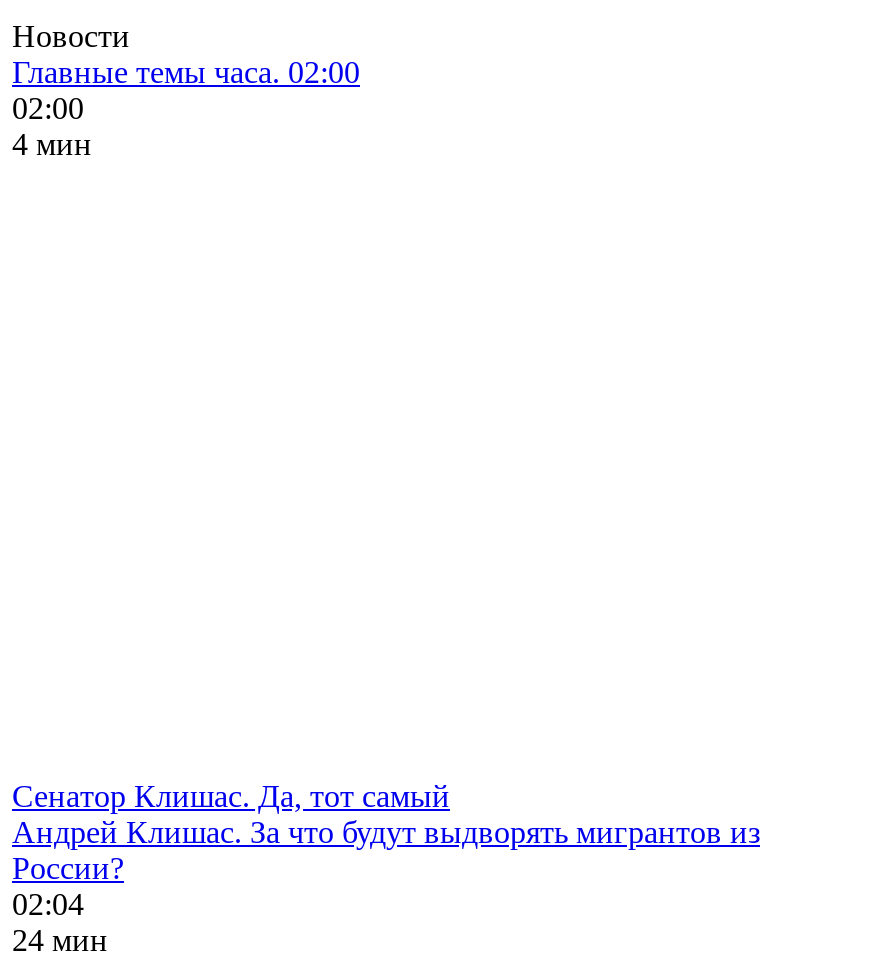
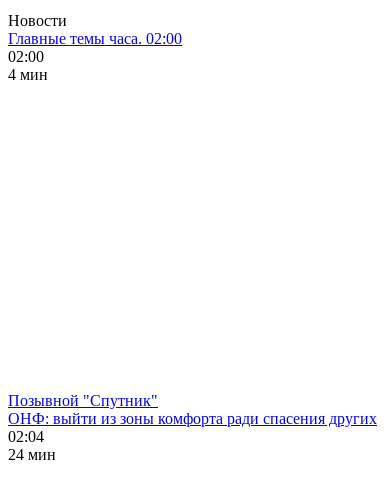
- Сенатор Клишас. Да, тот самый
- Андрей Клишас. За что будут выдворять мигрантов из
- России?
+ Позывной "Спутник"
+ ОНФ: выйти из зоны комфорта ради спасения других
